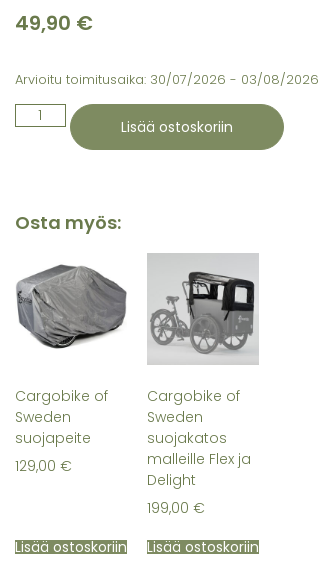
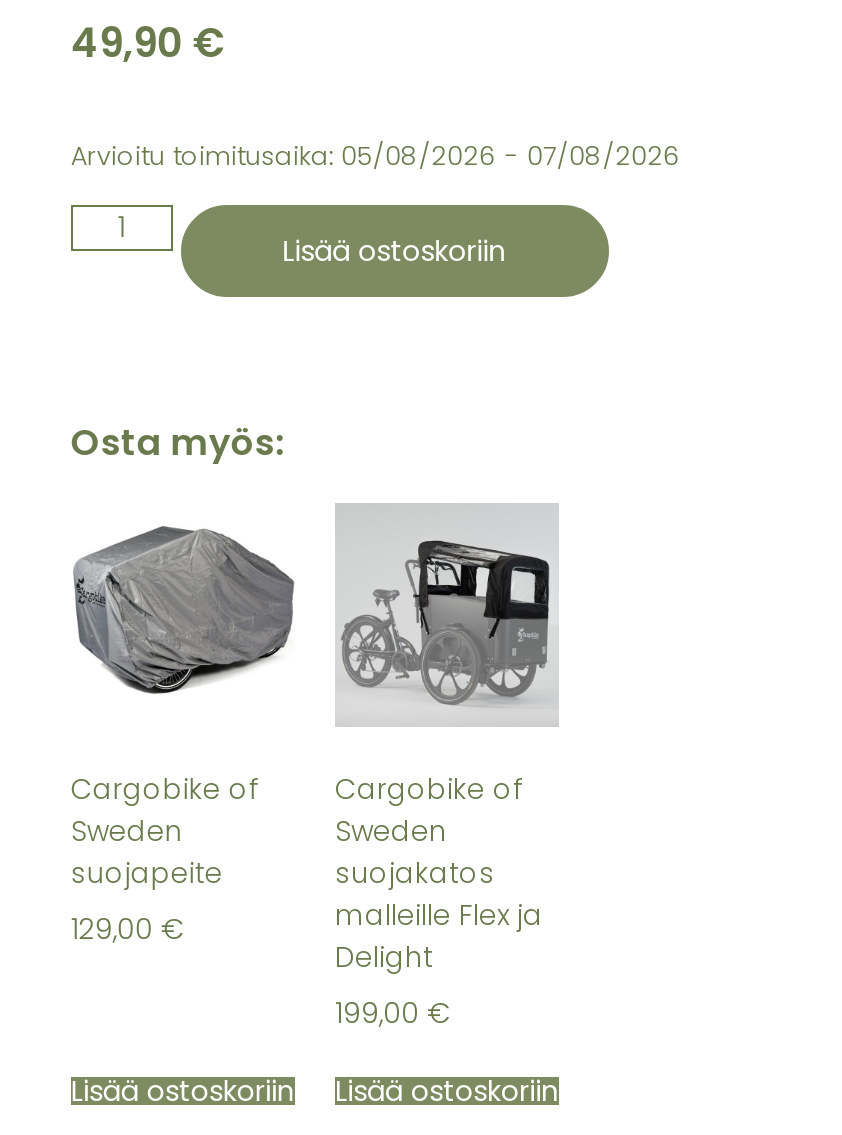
- Arvioitu toimitusaika: 30/07/2026 - 03/08/2026
+ Arvioitu toimitusaika: 05/08/2026 - 07/08/2026
